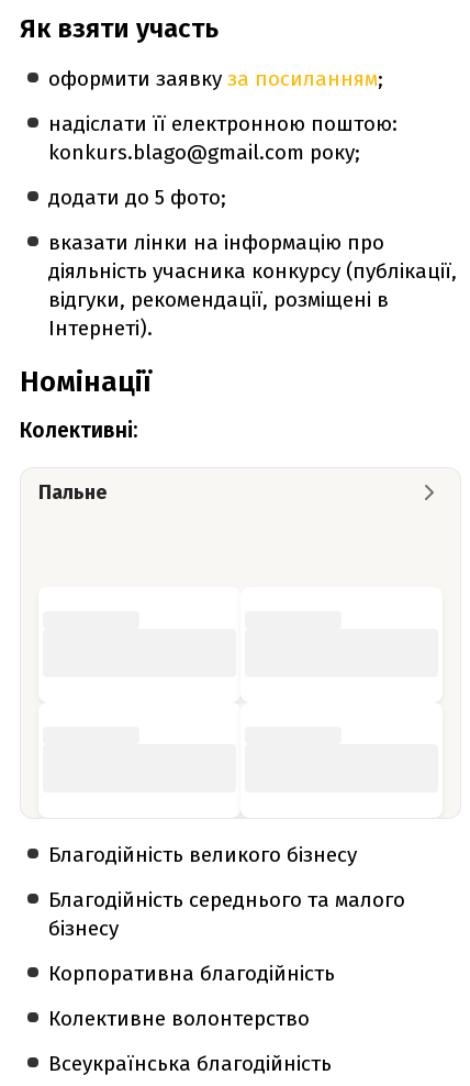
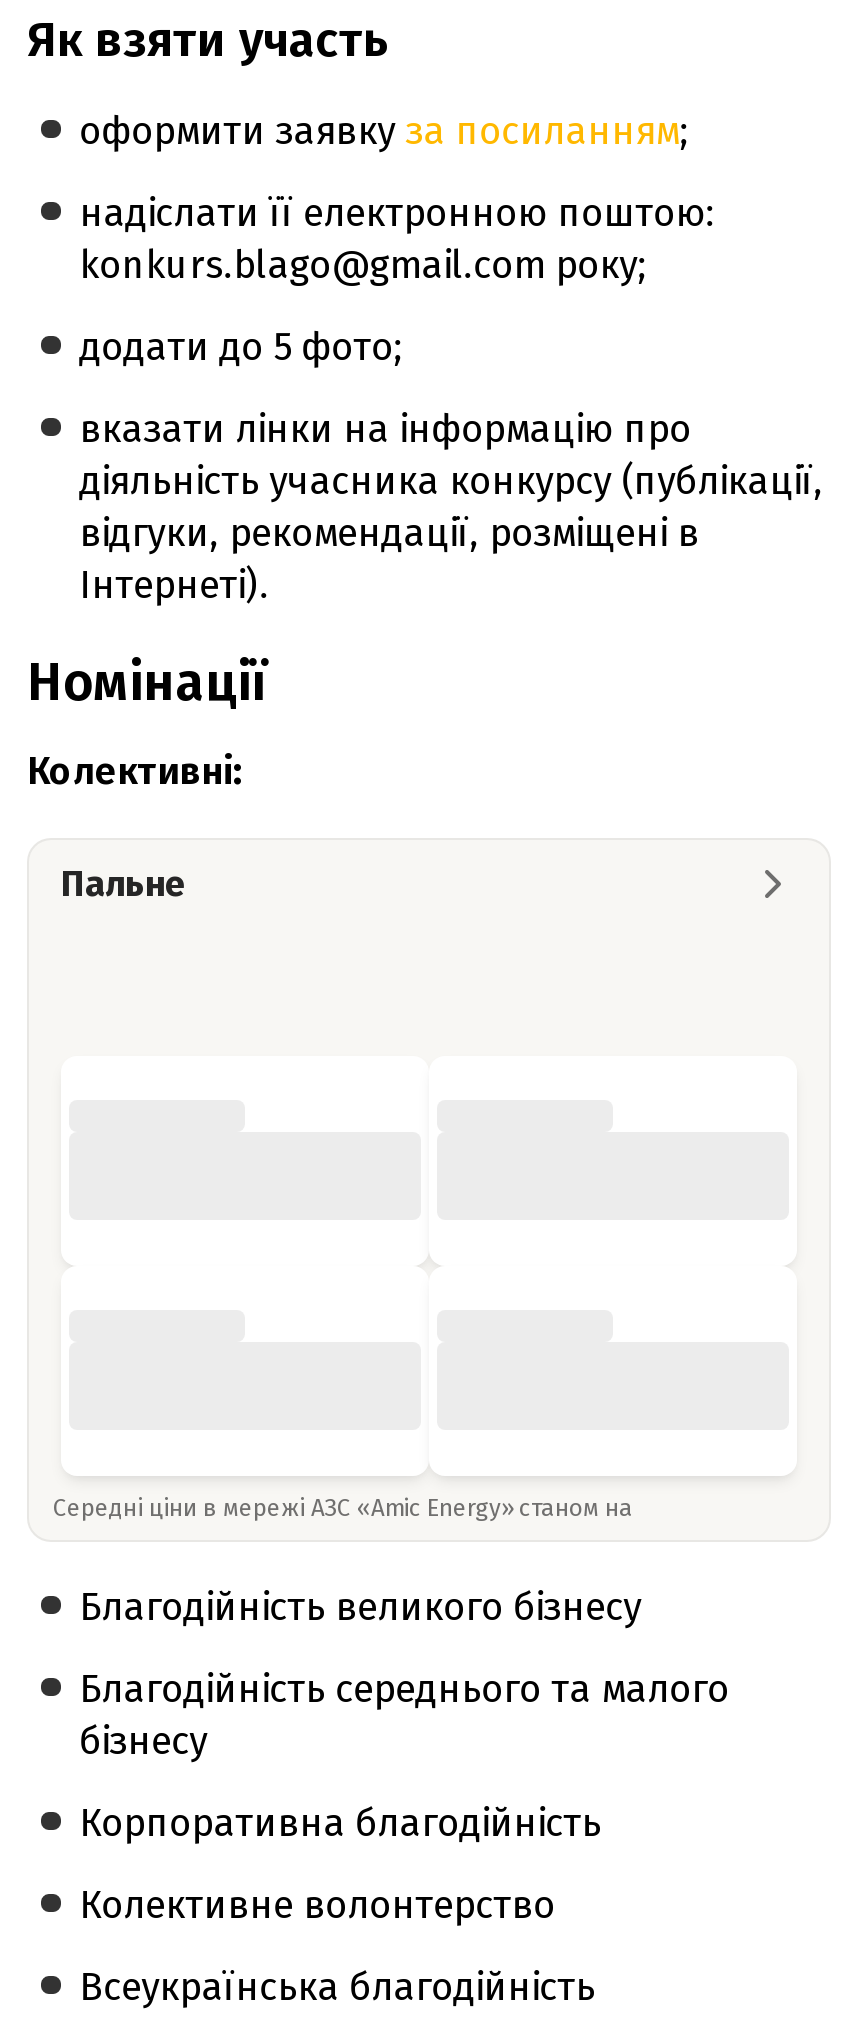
+ Середні ціни в мережі АЗС «Amic Energy» станом на
